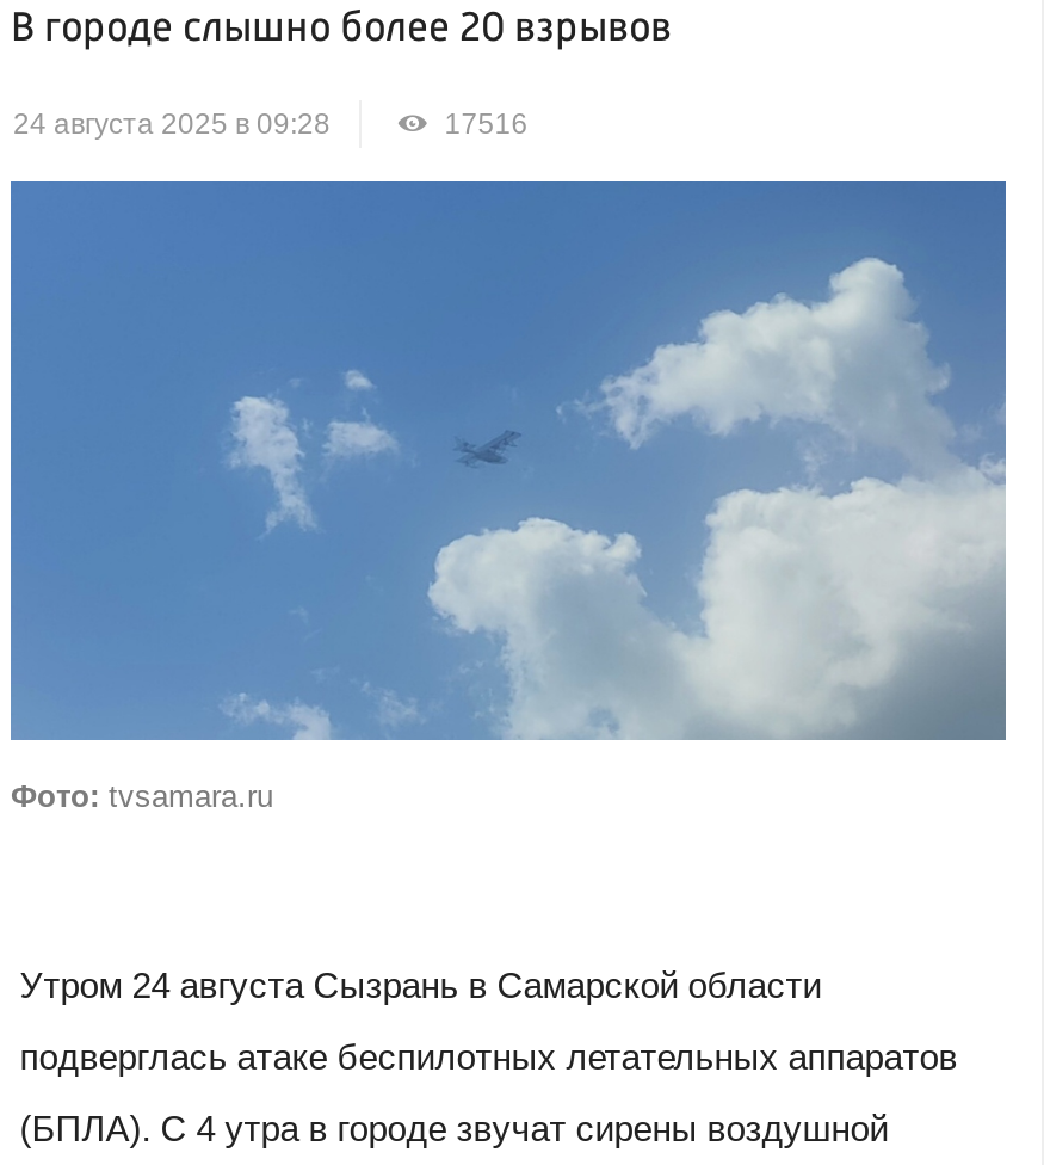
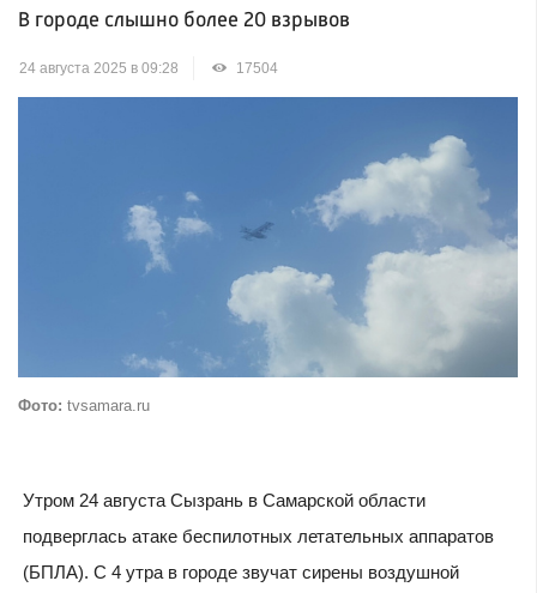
- 17516
+ 17504
